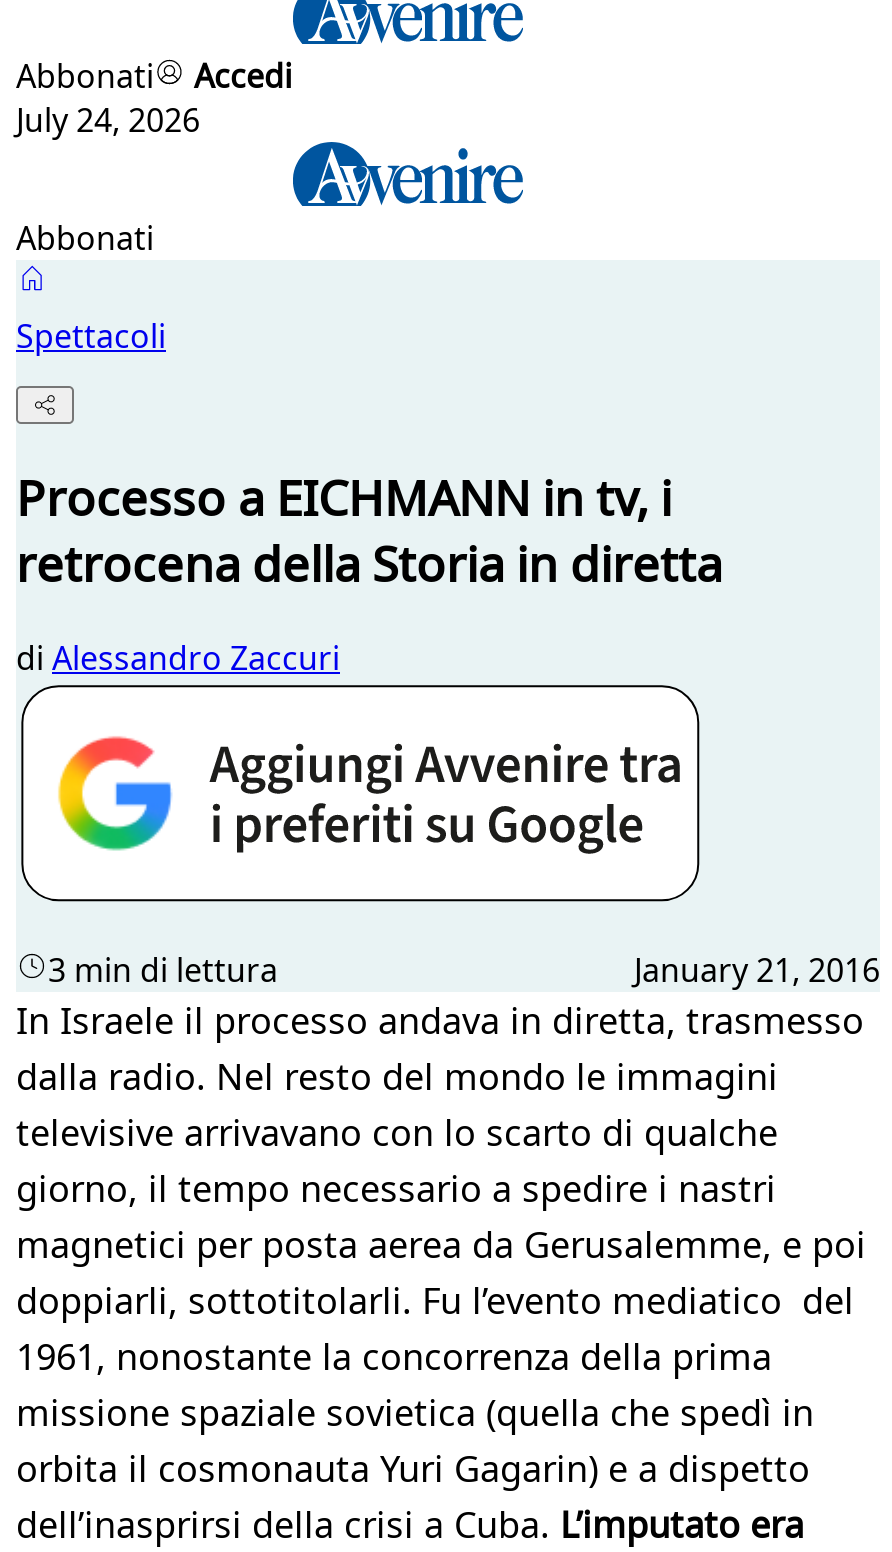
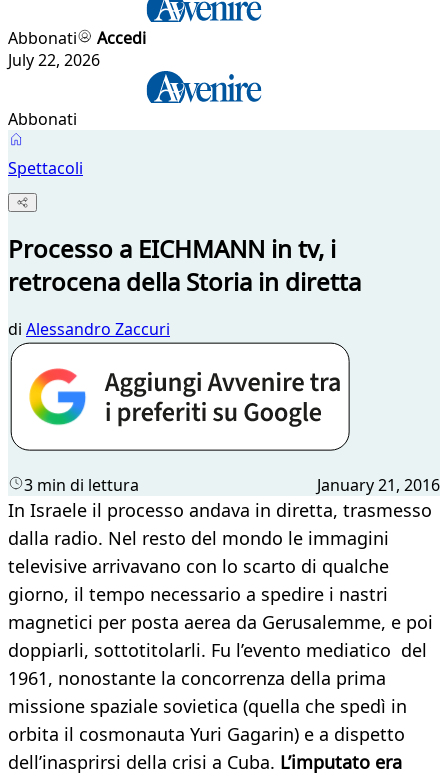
- July 24, 2026
+ July 22, 2026
